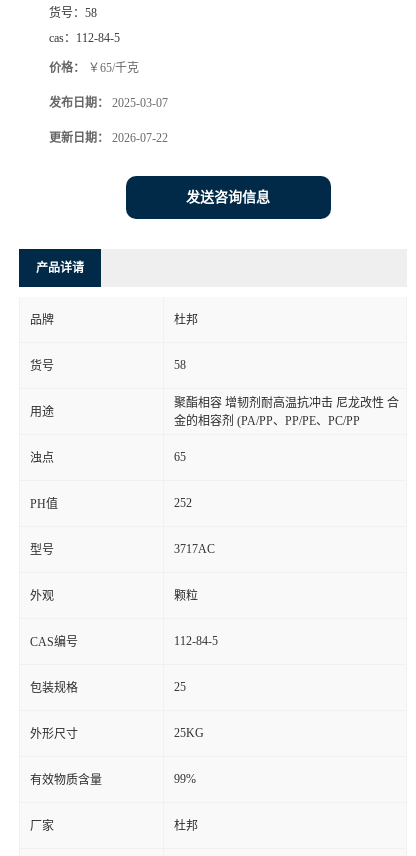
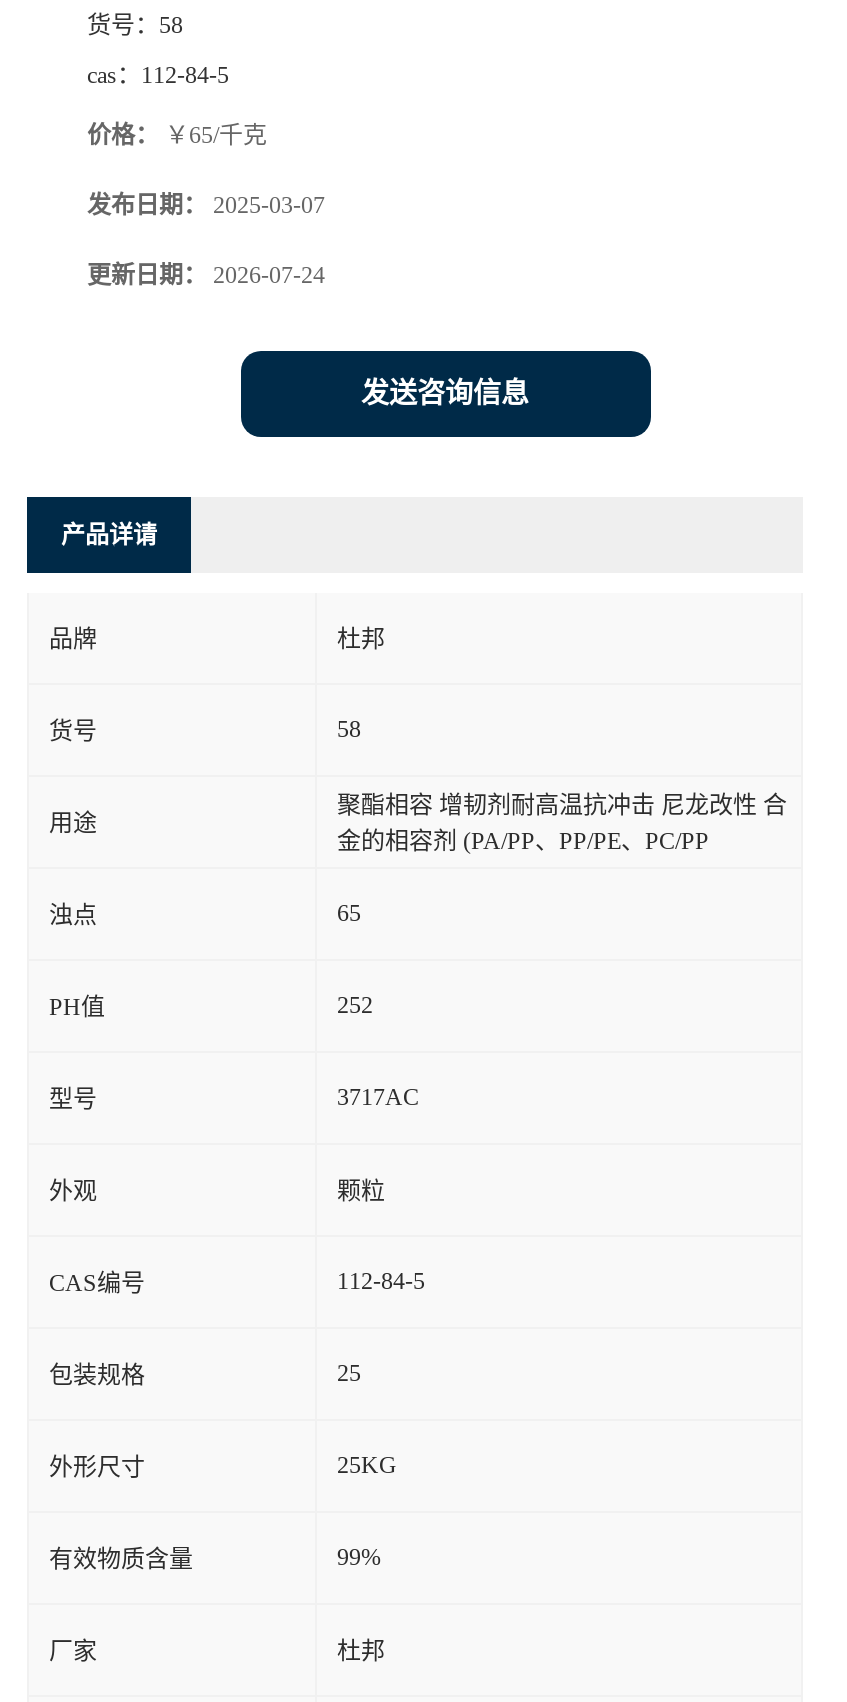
- 更新日期：2026-07-22
+ 更新日期：2026-07-24
